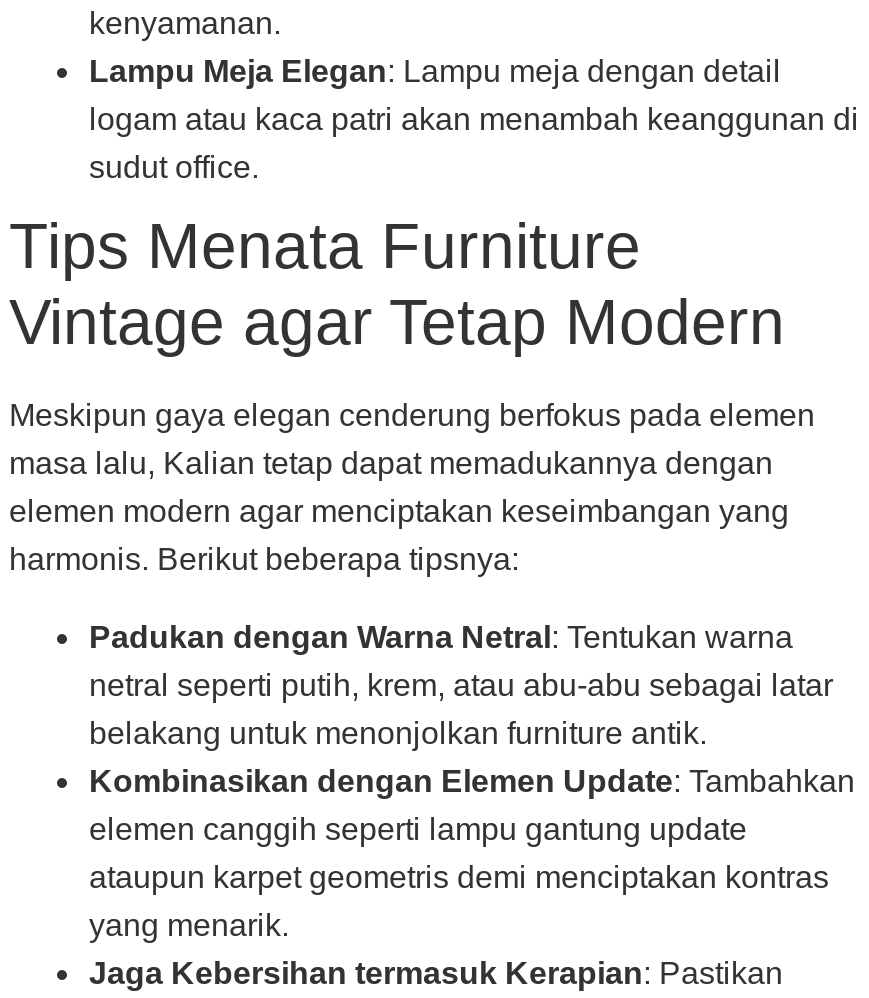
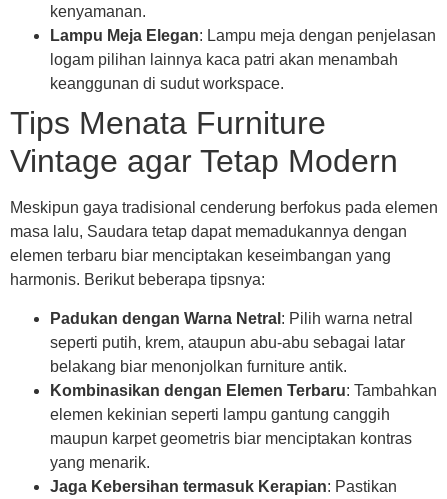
- Lampu Meja Elegan: Lampu meja dengan detail
- logam atau kaca patri akan menambah keanggunan di
- sudut office.
+ Lampu Meja Elegan: Lampu meja dengan penjelasan
+ logam pilihan lainnya kaca patri akan menambah
+ keanggunan di sudut workspace.

- Meskipun gaya elegan cenderung berfokus pada elemen
+ Meskipun gaya tradisional cenderung berfokus pada elemen

- masa lalu, Kalian tetap dapat memadukannya dengan
+ masa lalu, Saudara tetap dapat memadukannya dengan

- elemen modern agar menciptakan keseimbangan yang
+ elemen terbaru biar menciptakan keseimbangan yang

- Padukan dengan Warna Netral: Tentukan warna
- netral seperti putih, krem, atau abu-abu sebagai latar
- belakang untuk menonjolkan furniture antik.
- Kombinasikan dengan Elemen Update: Tambahkan
- elemen canggih seperti lampu gantung update
- ataupun karpet geometris demi menciptakan kontras
+ Padukan dengan Warna Netral: Pilih warna netral
+ seperti putih, krem, ataupun abu-abu sebagai latar
+ belakang biar menonjolkan furniture antik.
+ Kombinasikan dengan Elemen Terbaru: Tambahkan
+ elemen kekinian seperti lampu gantung canggih
+ maupun karpet geometris biar menciptakan kontras
